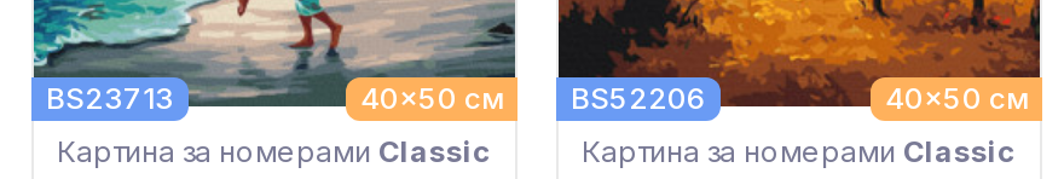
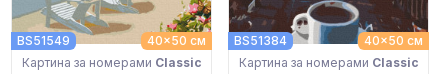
- BS23713
+ BS51549

- 40x50 см BS52206
+ 40x50 см BS51384
